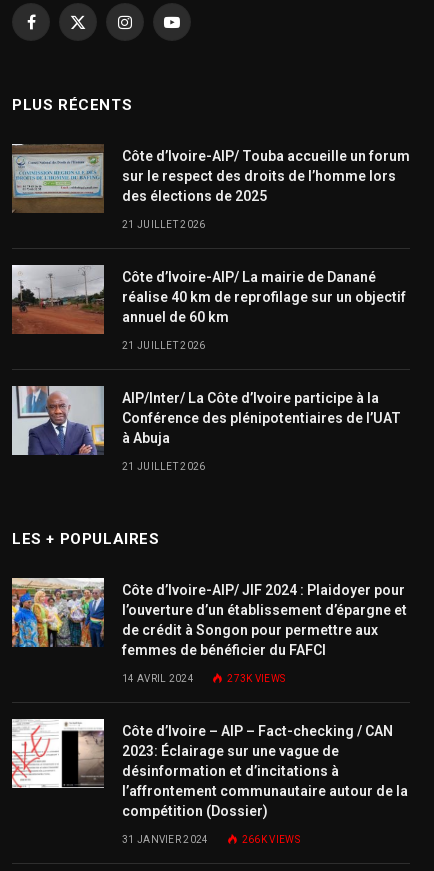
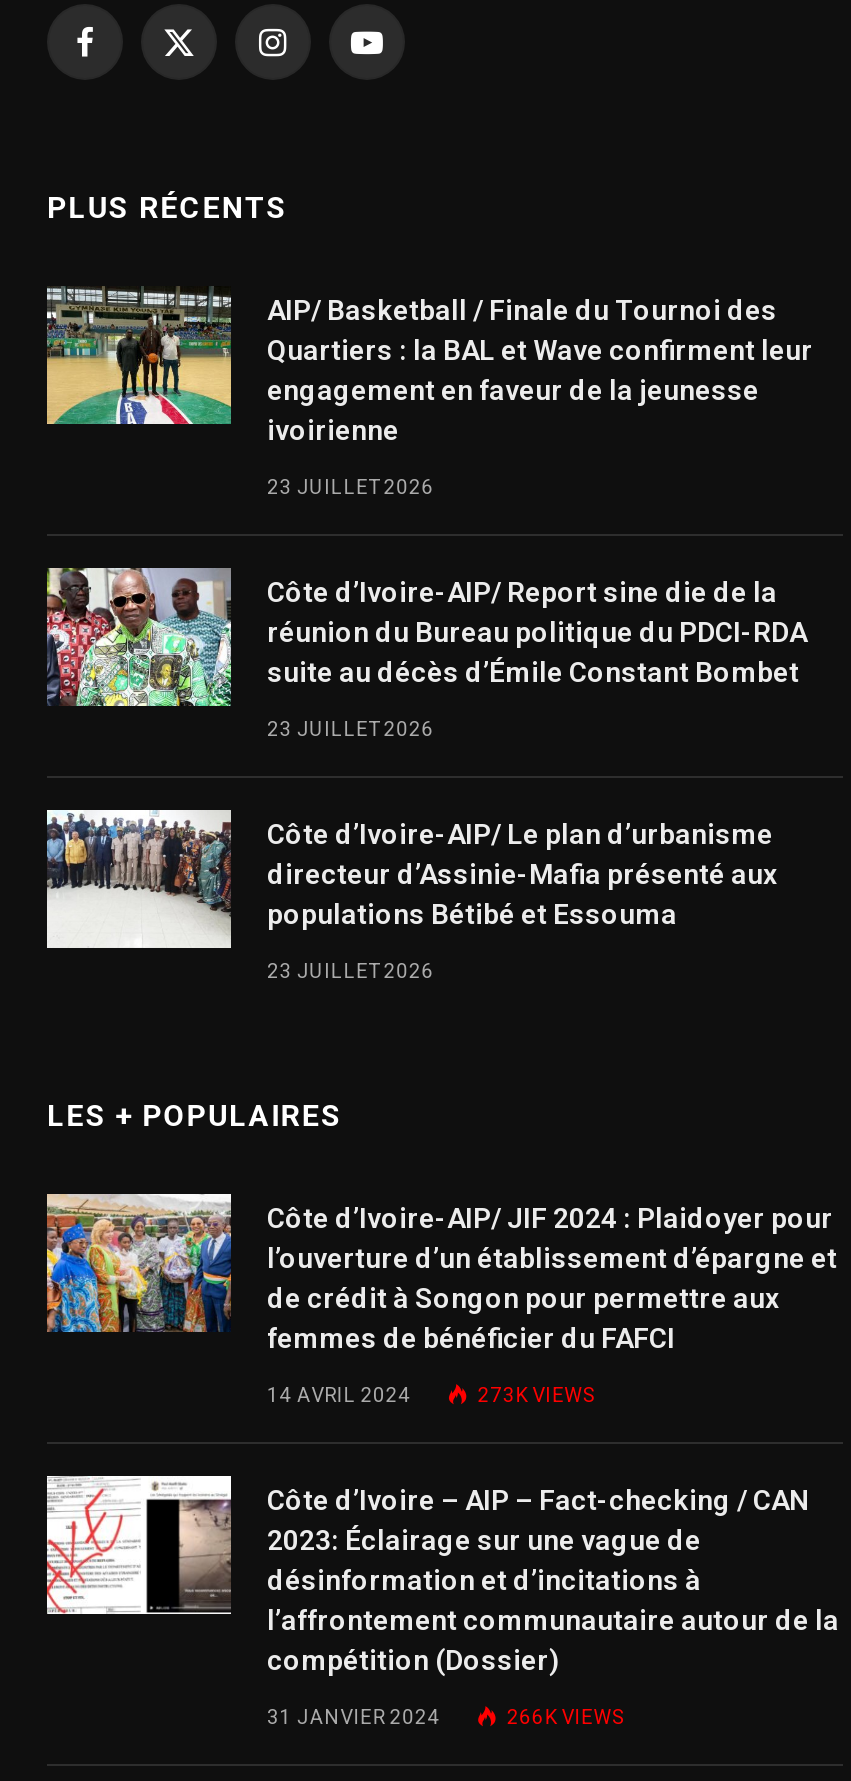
- [image]
- Côte d’Ivoire-AIP/ Touba accueille un forum
- sur le respect des droits de l’homme lors
- des élections de 2025
+ [image]
+ AIP/ Basketball / Finale du Tournoi des
+ Quartiers : la BAL et Wave confirment leur
+ engagement en faveur de la jeunesse
+ ivoirienne

- 21 JUILLET 2026
+ 23 JUILLET 2026

- [image]
- Côte d’Ivoire-AIP/ La mairie de Danané
- réalise 40 km de reprofilage sur un objectif
- annuel de 60 km
+ [image]
+ Côte d’Ivoire-AIP/ Report sine die de la
+ réunion du Bureau politique du PDCI-RDA
+ suite au décès d’Émile Constant Bombet

- 21 JUILLET 2026
+ 23 JUILLET 2026

- [image]
- AIP/Inter/ La Côte d’Ivoire participe à la
- Conférence des plénipotentiaires de l’UAT
- à Abuja
+ [image]
+ Côte d’Ivoire-AIP/ Le plan d’urbanisme
+ directeur d’Assinie-Mafia présenté aux
+ populations Bétibé et Essouma

- 21 JUILLET 2026
+ 23 JUILLET 2026
